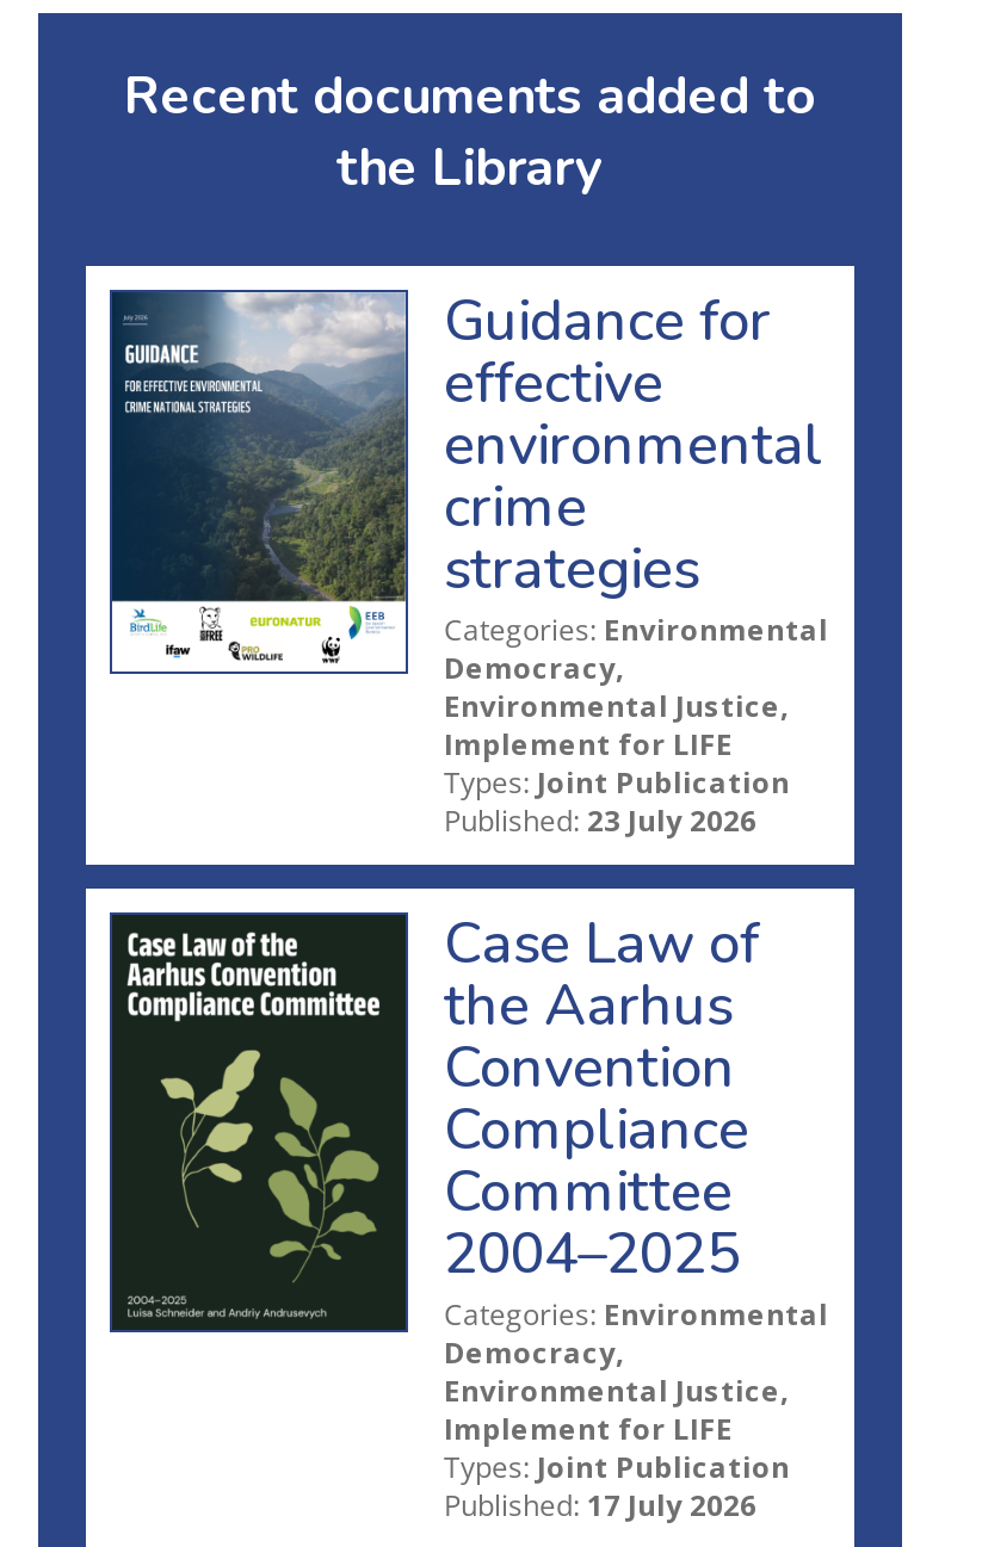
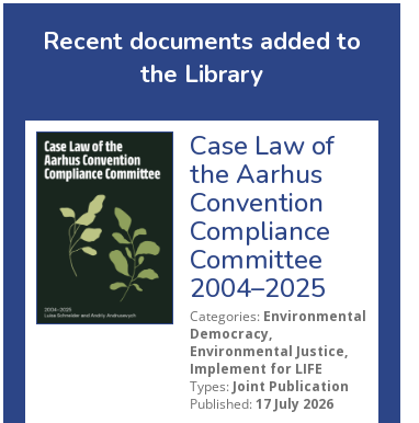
- [image]
- Guidance for
- effective
- environmental
- crime
- strategies
- Categories: Environmental
- Democracy,
- Environmental Justice,
- Implement for LIFE
- Types: Joint Publication
- Published: 23 July 2026
